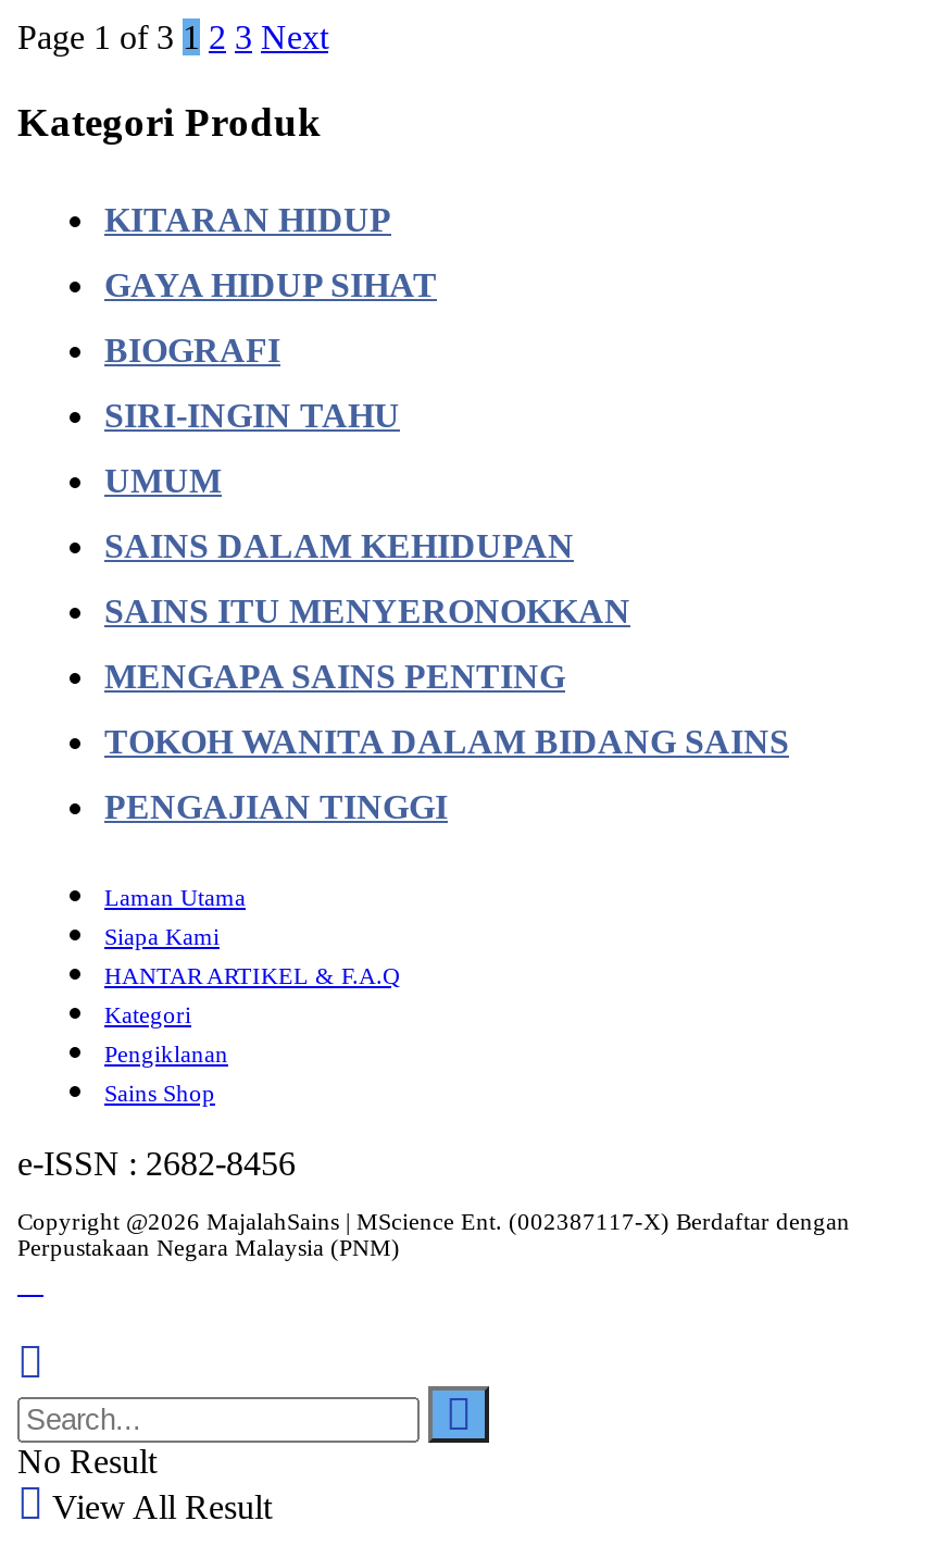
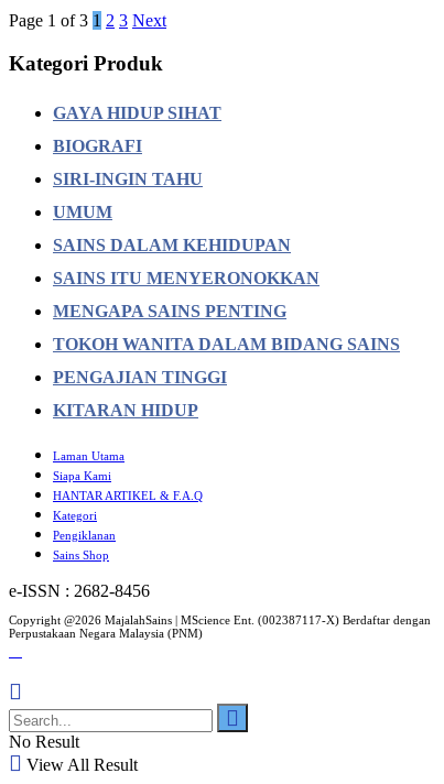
moved down: KITARAN HIDUP

moved up: GAYA HIDUP SIHAT | BIOGRAFI | SIRI-INGIN TAHU | ... | TOKOH WANITA DALAM BIDANG SAINS | PENGAJIAN TINGGI
